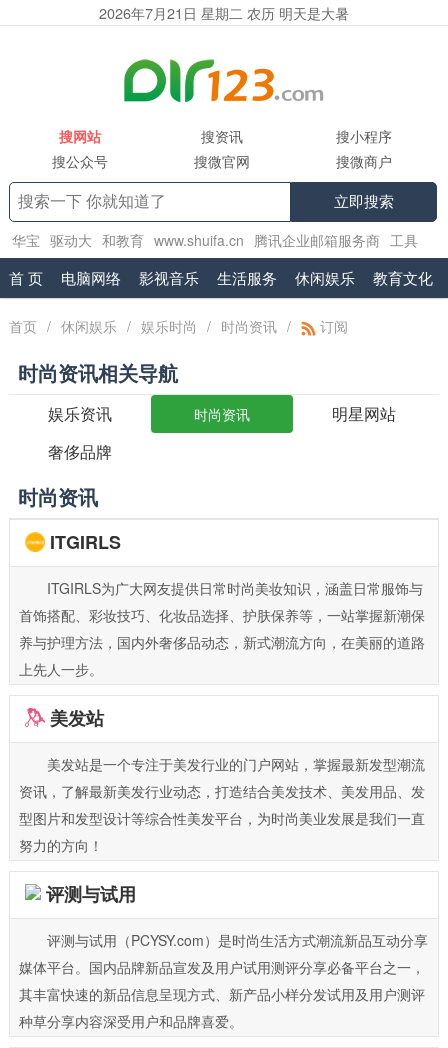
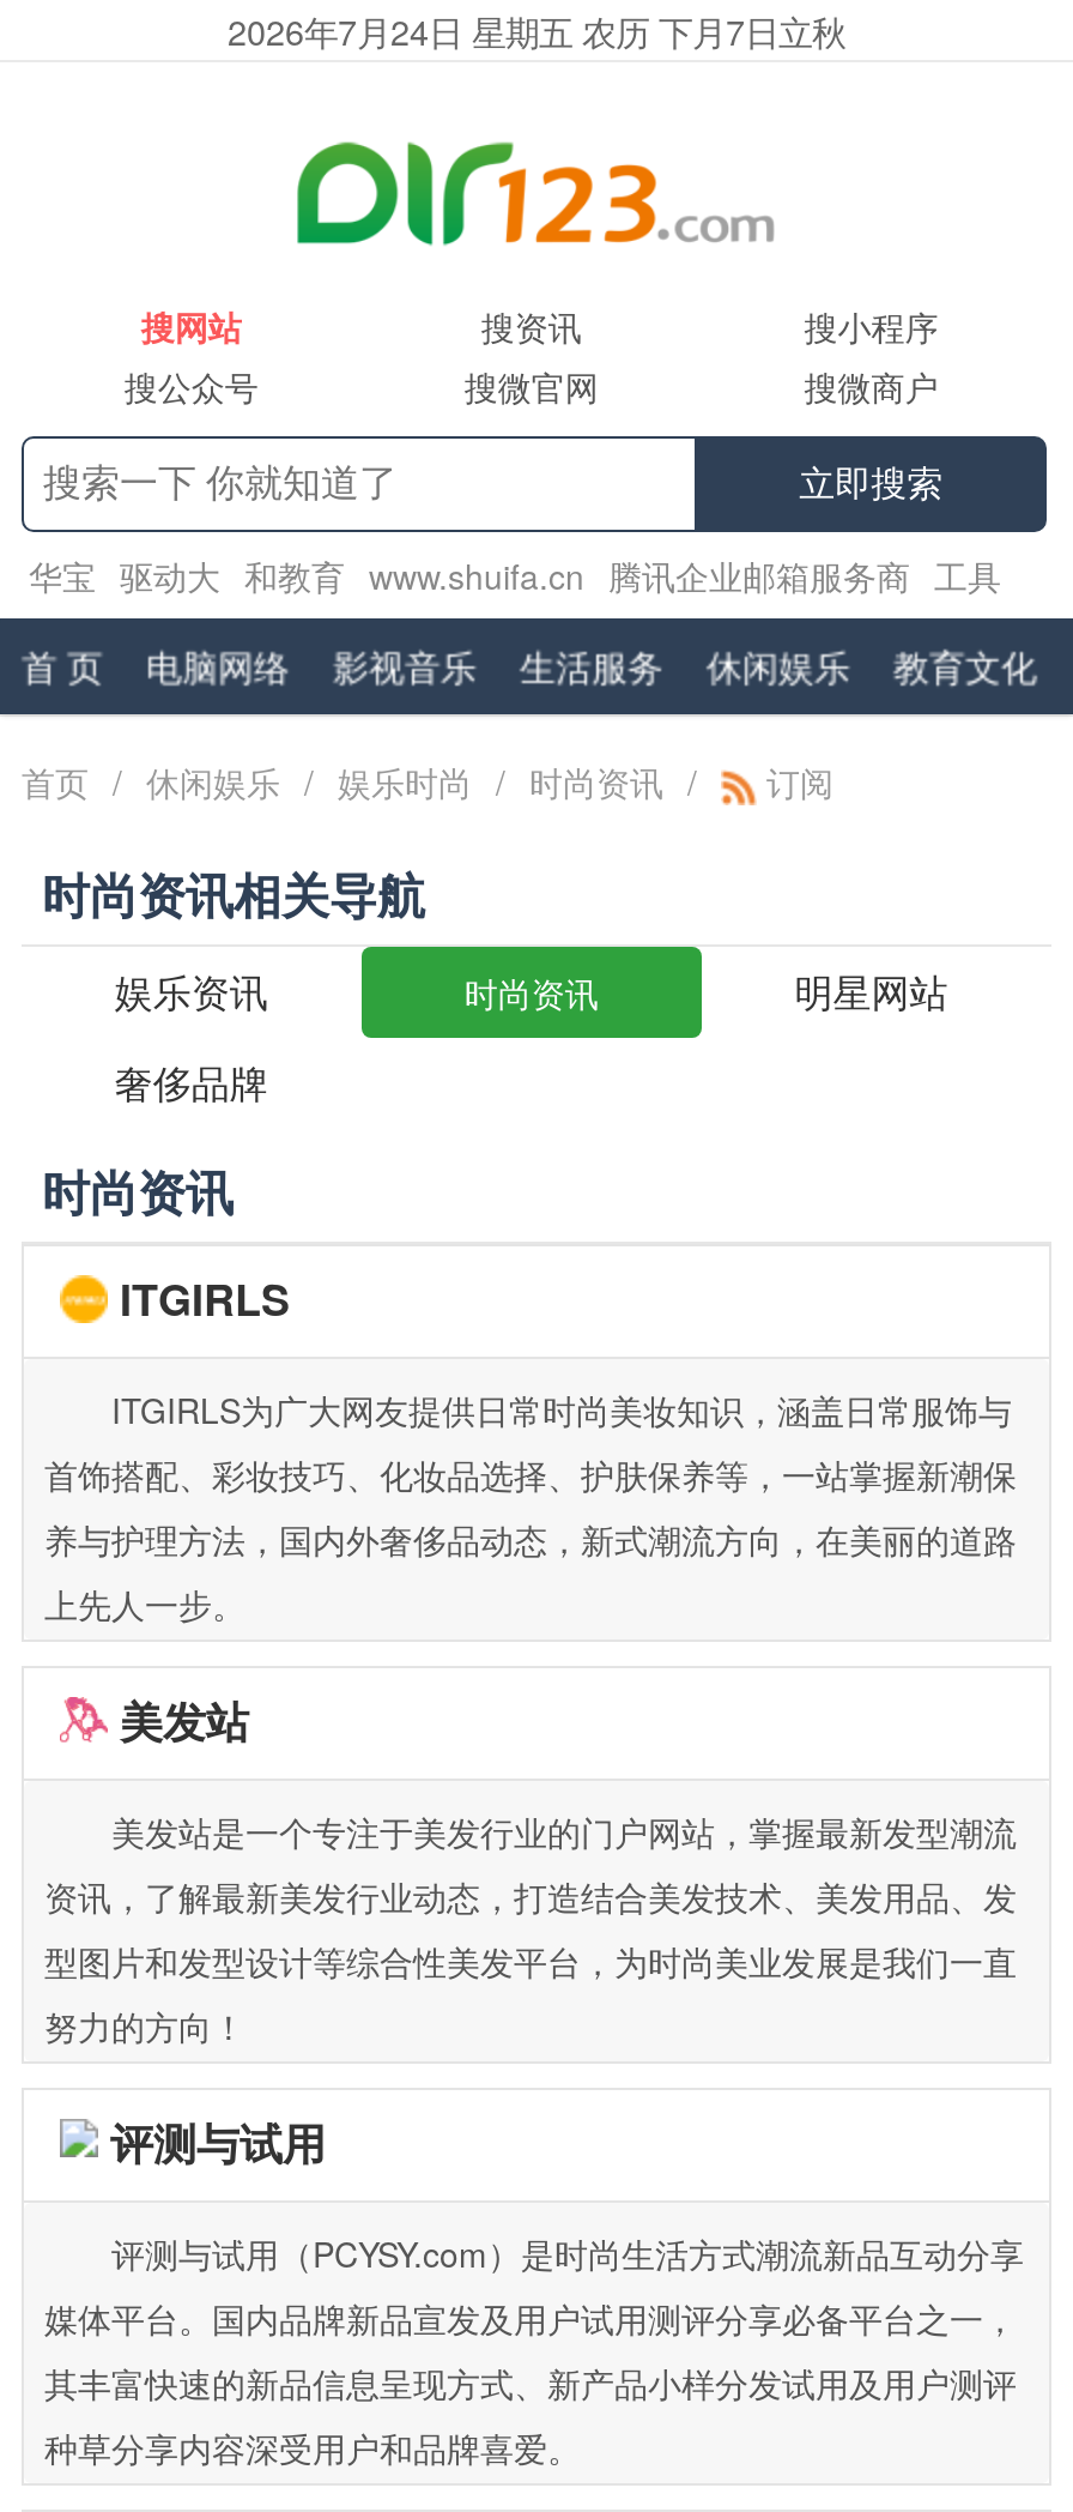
- 2026年7月21日 星期二 农历 明天是大暑
+ 2026年7月24日 星期五 农历 下月7日立秋
